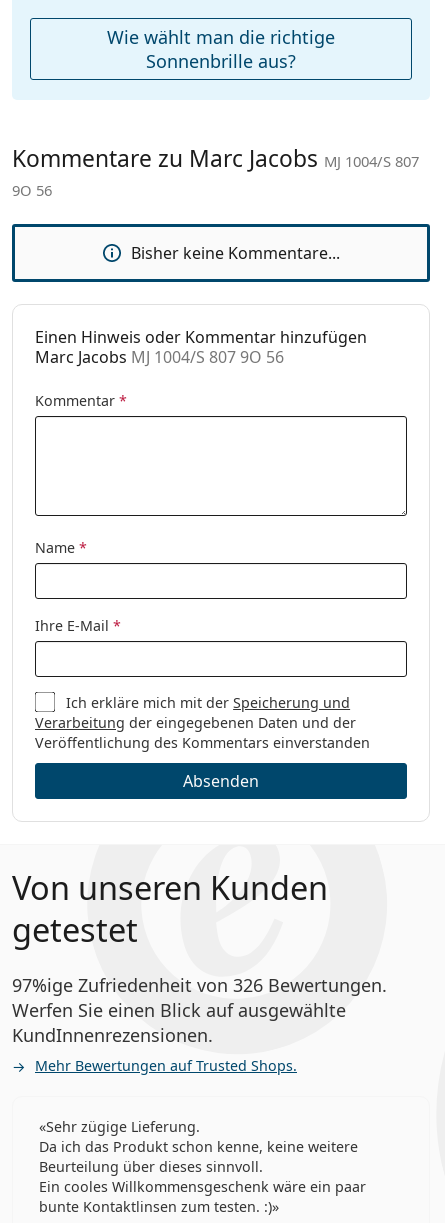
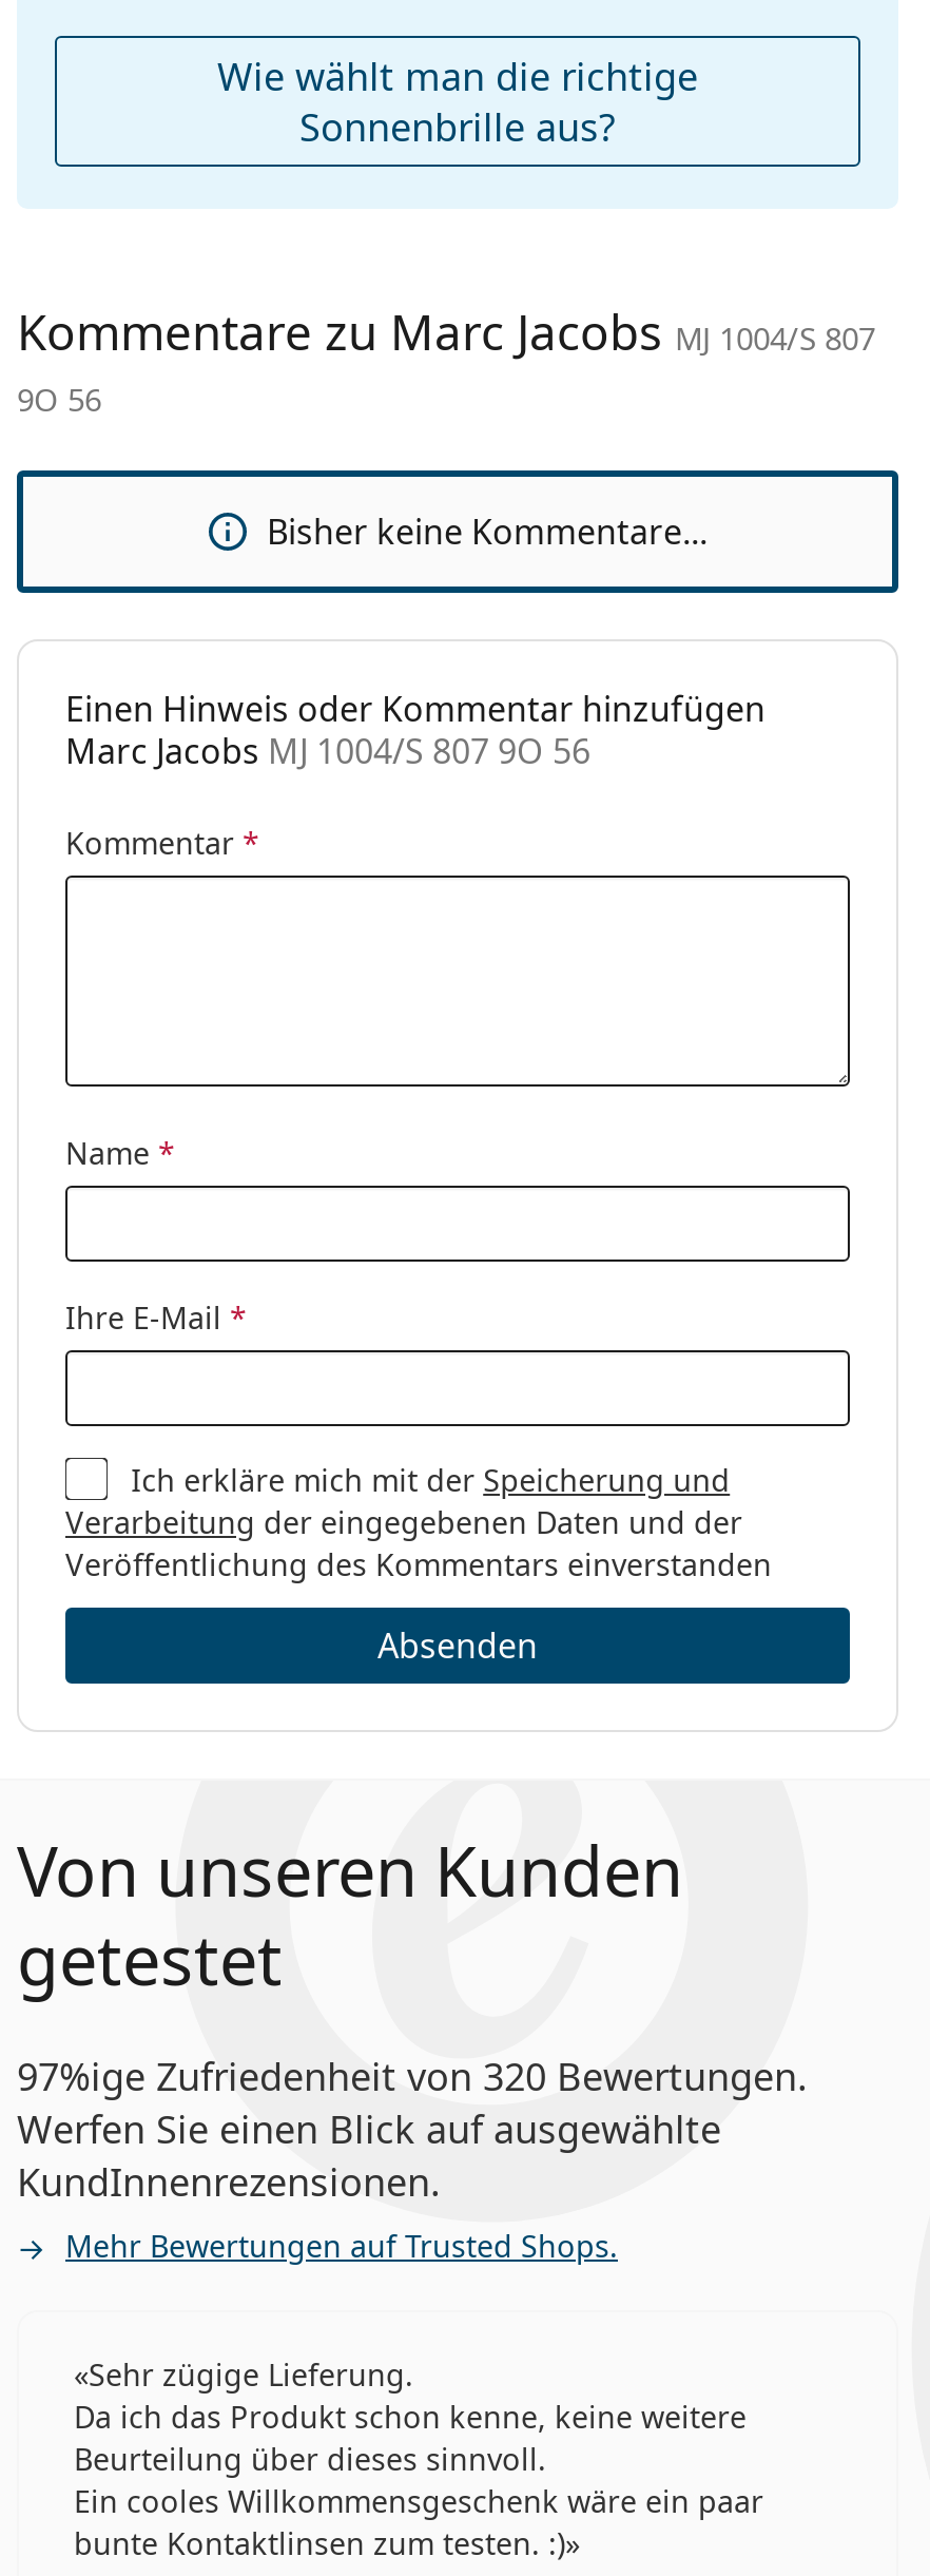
- 97%ige Zufriedenheit von 326 Bewertungen.
+ 97%ige Zufriedenheit von 320 Bewertungen.
